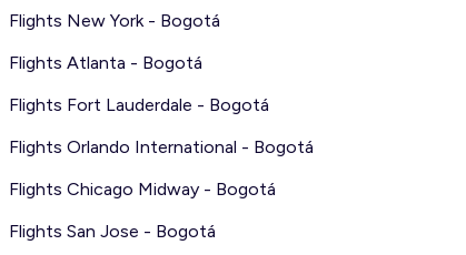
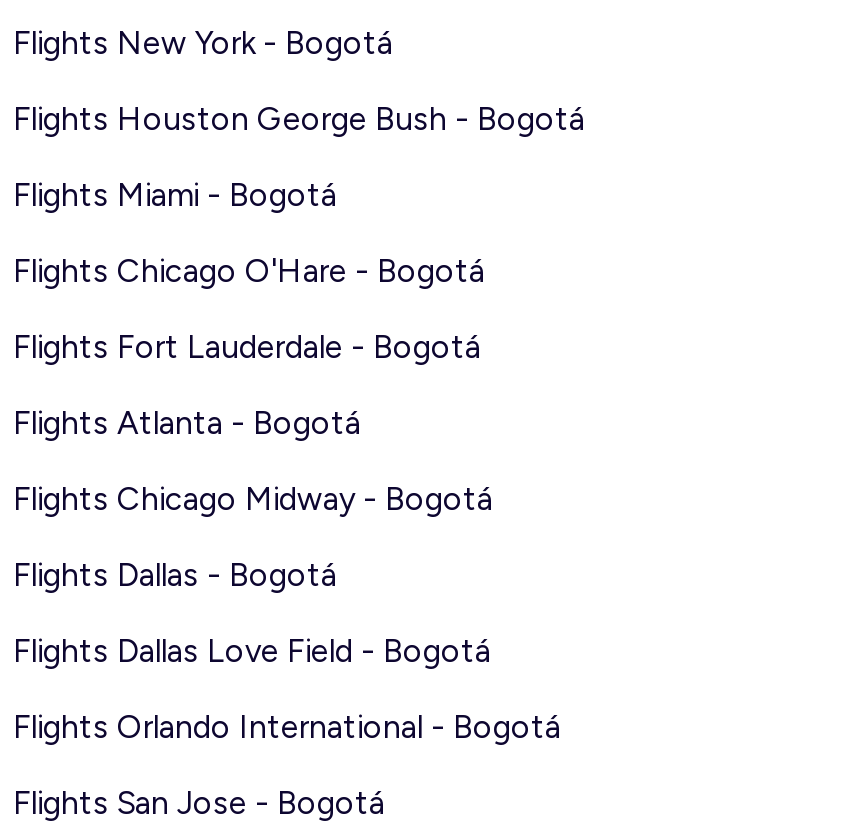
+ Flights Houston George Bush - Bogotá
+ Flights Miami - Bogotá
+ Flights Chicago O'Hare - Bogotá

+ Flights Dallas - Bogotá
+ Flights Dallas Love Field - Bogotá

moved up: Flights Fort Lauderdale - Bogotá

moved down: Flights Orlando International - Bogotá

moved up: Flights Chicago Midway - Bogotá
